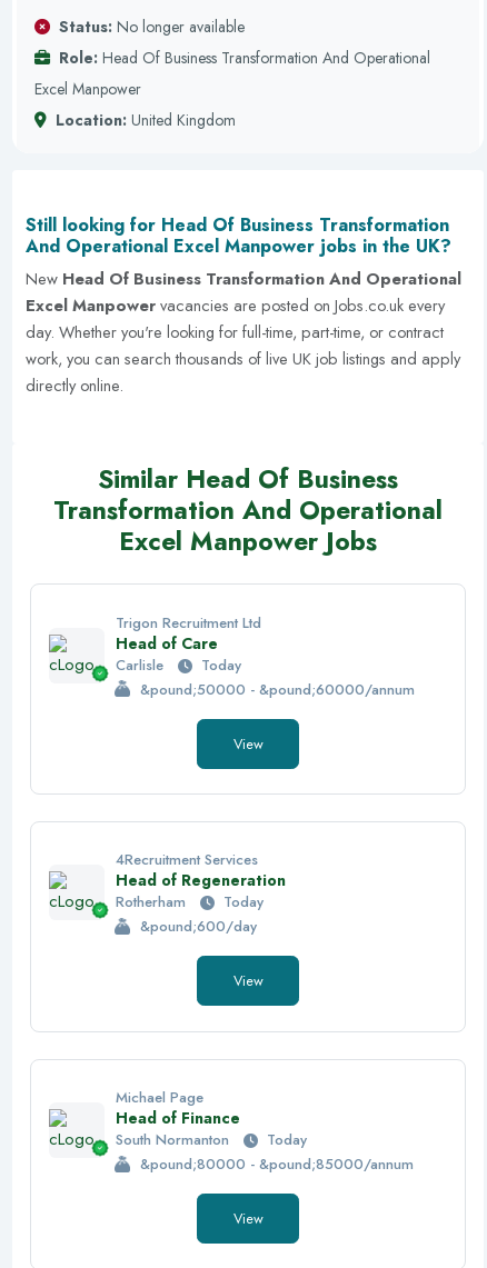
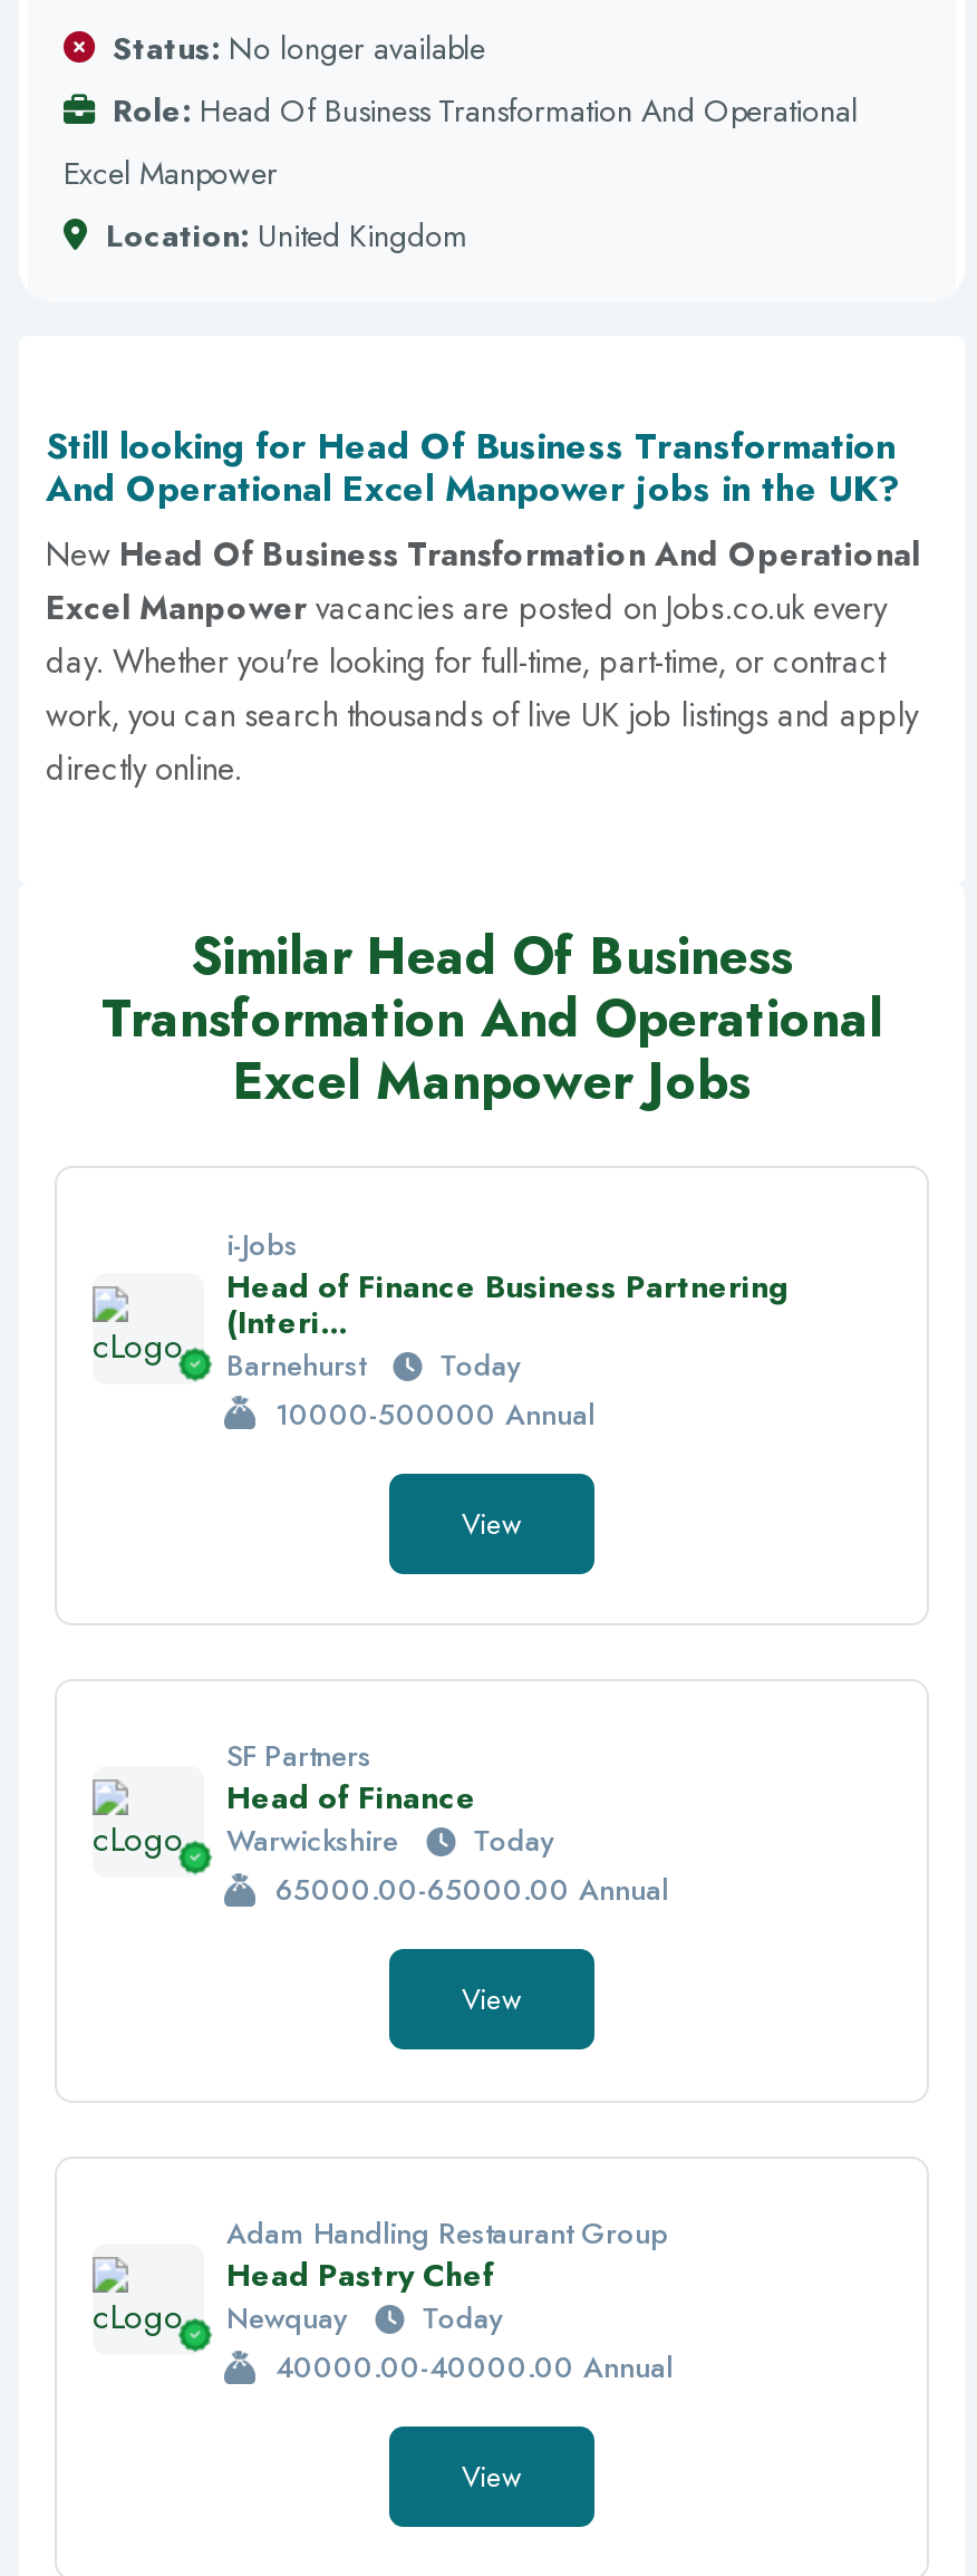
- [image]
- Trigon Recruitment Ltd
- Head of Care
- Carlisle
+ [image]
+ i-Jobs
+ Head of Finance Business Partnering
+ (Interi...
+ Barnehurst

- &pound;50000 - &pound;60000/annum
+ 10000-500000 Annual

- 4Recruitment Services
- Head of Regeneration
- Rotherham
+ SF Partners
+ Warwickshire

- &pound;600/day
+ 65000.00-65000.00 Annual

- Michael Page
- South Normanton
+ Adam Handling Restaurant Group
+ Head Pastry Chef
+ Newquay

moved up: Head of Finance

- &pound;80000 - &pound;85000/annum
+ 40000.00-40000.00 Annual
